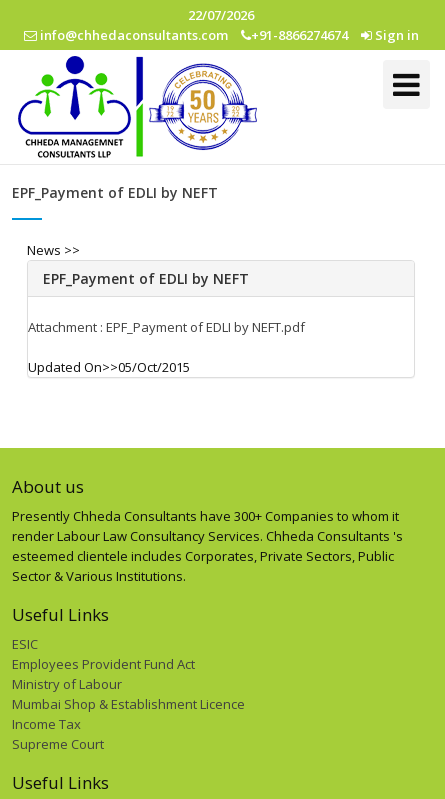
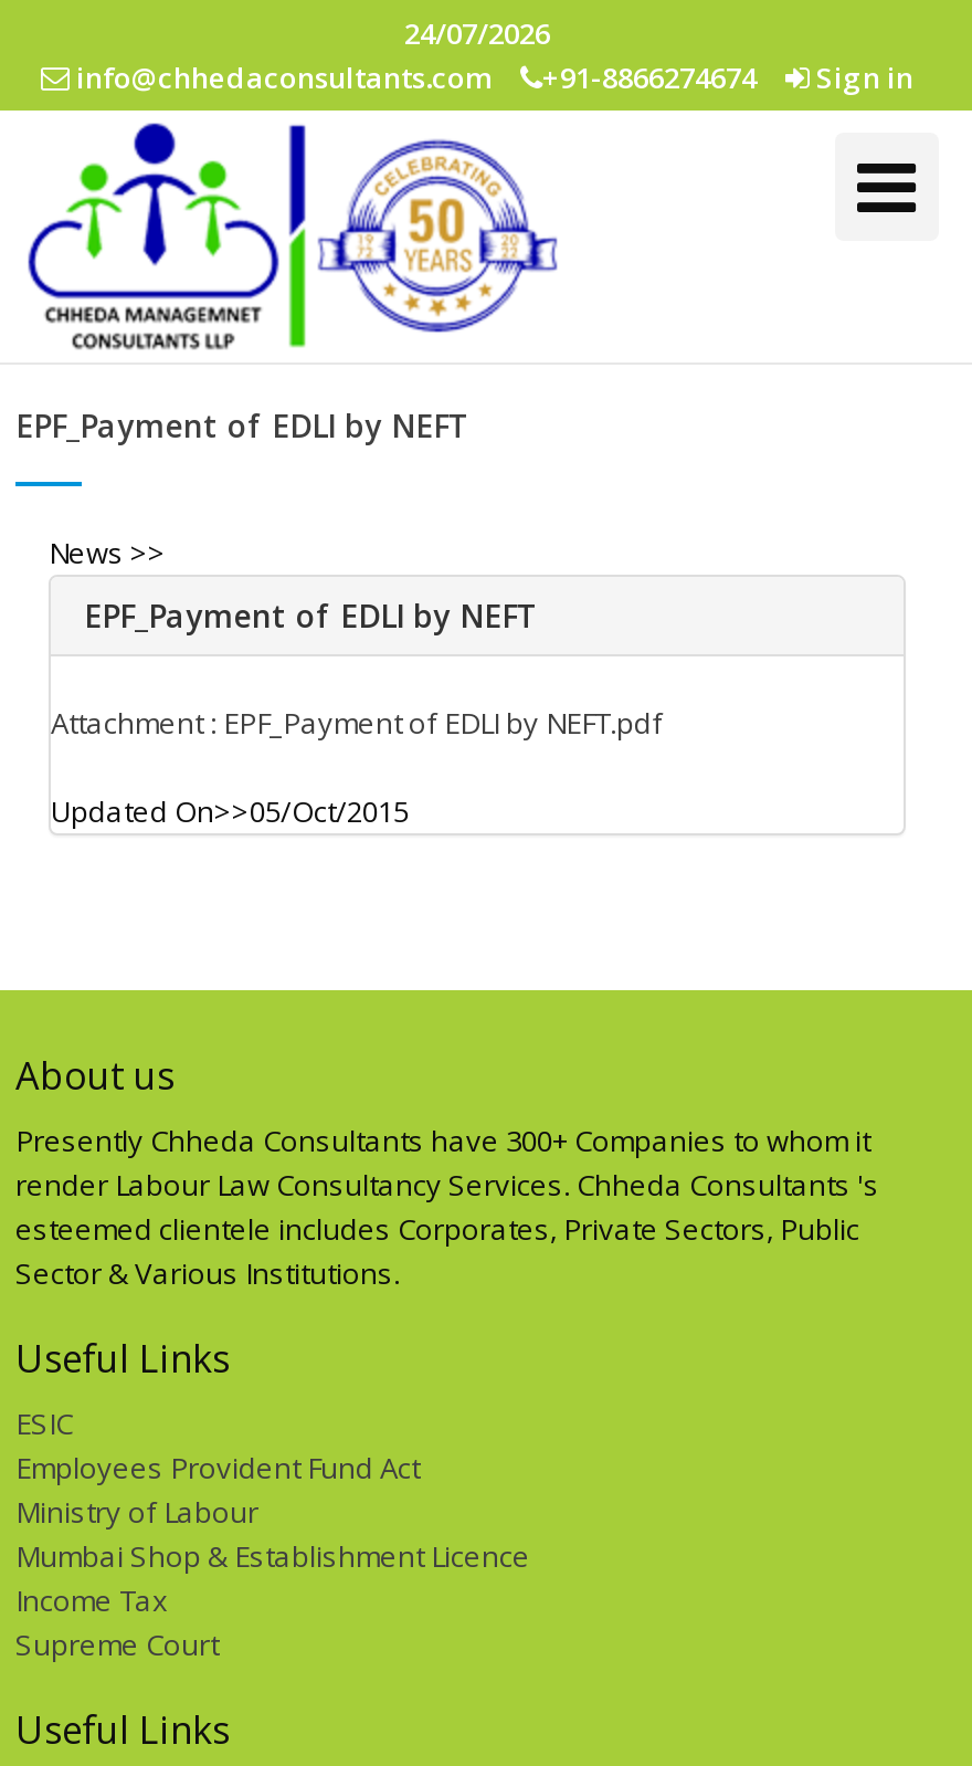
- 22/07/2026
+ 24/07/2026
